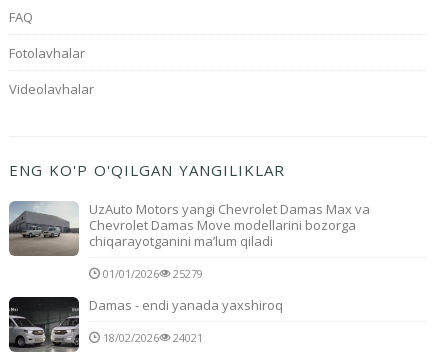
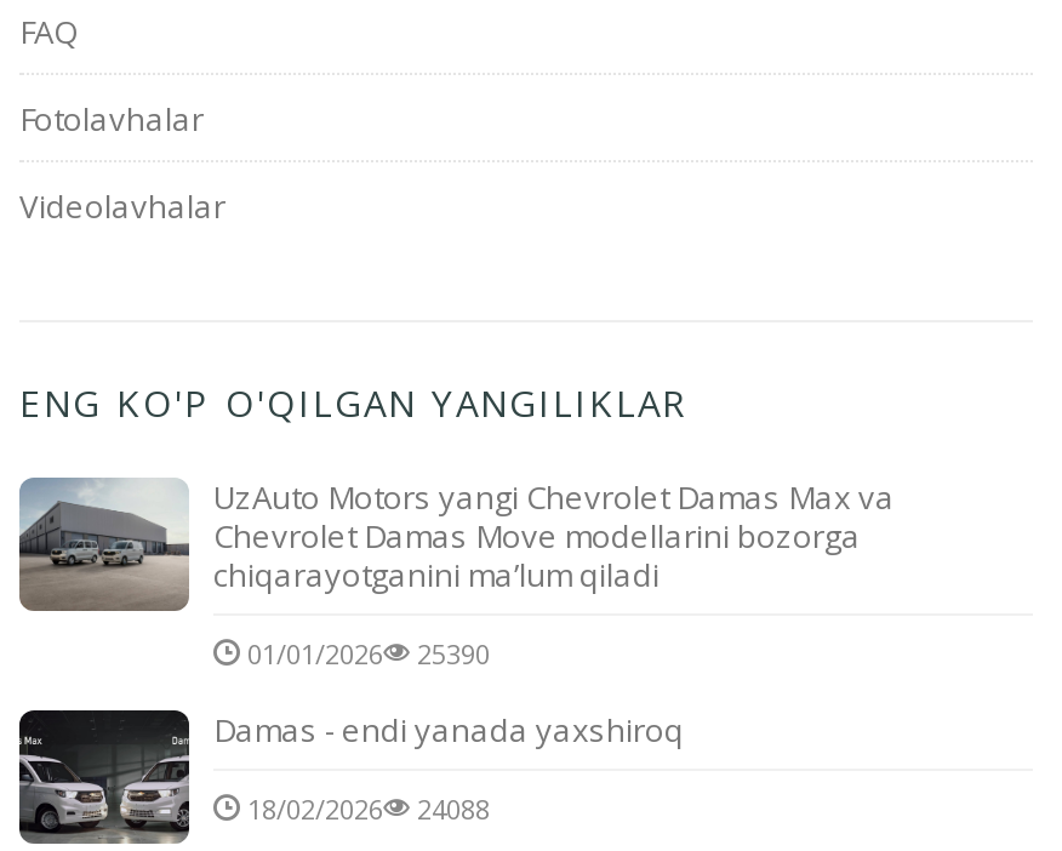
- 01/01/2026 25279
+ 01/01/2026 25390

- 18/02/2026 24021
+ 18/02/2026 24088
